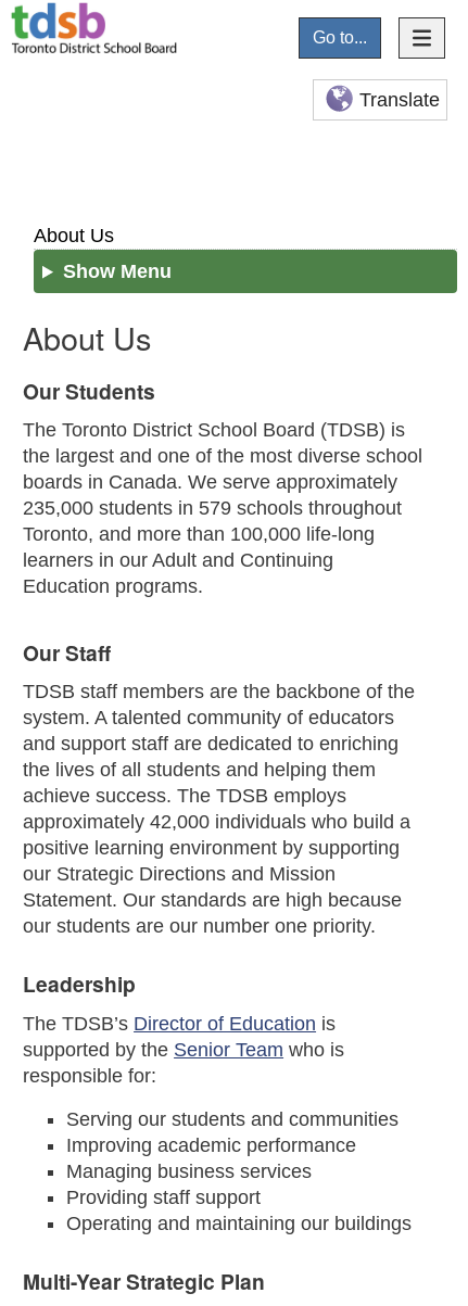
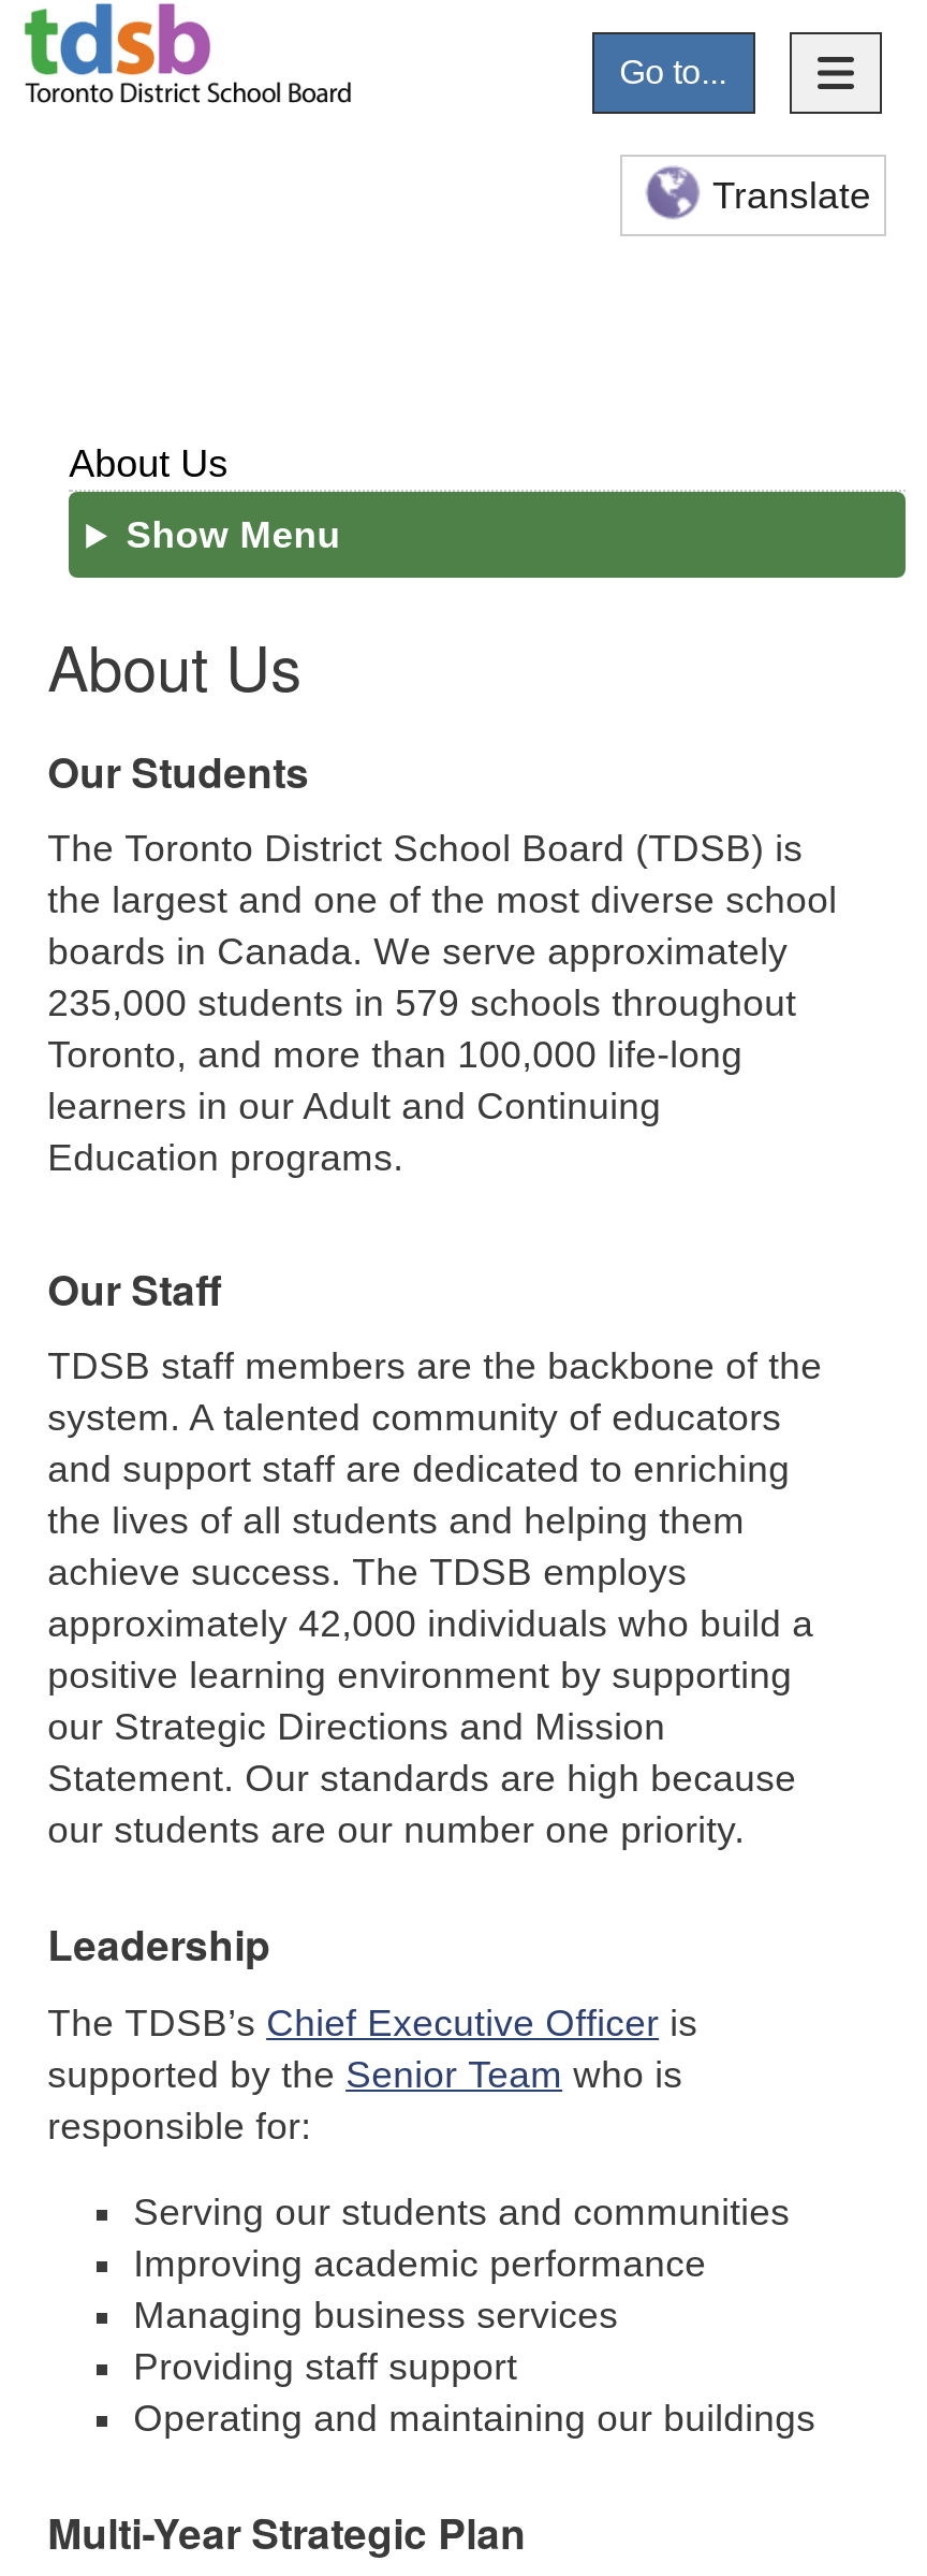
- The TDSB’s Director of Education is
+ The TDSB’s Chief Executive Officer is
